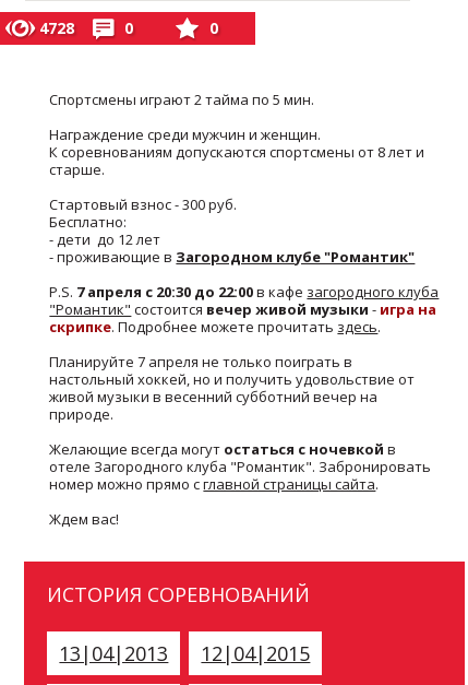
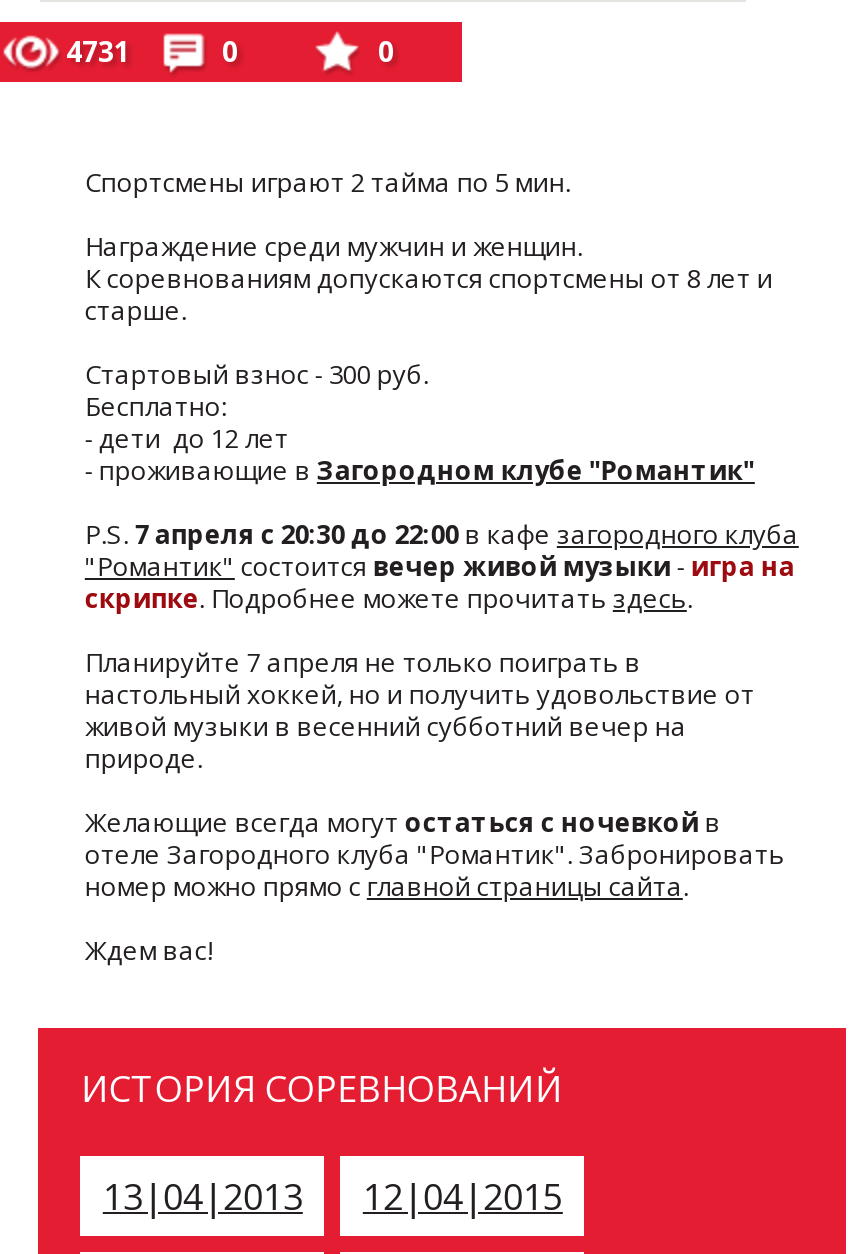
- 4728
+ 4731
